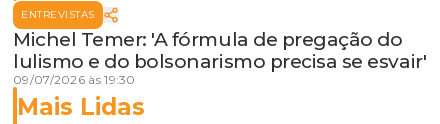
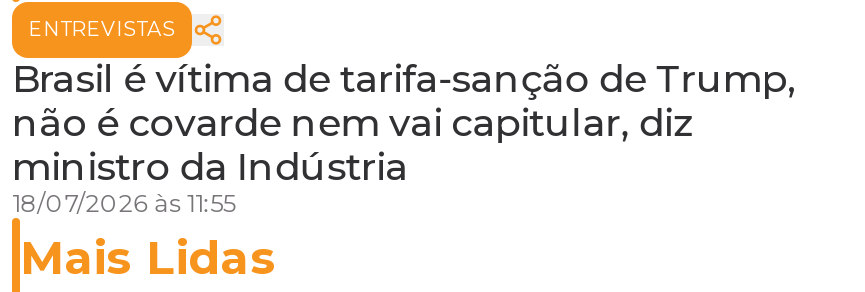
- Michel Temer: 'A fórmula de pregação do
- lulismo e do bolsonarismo precisa se esvair'
- 09/07/2026 às 19:30
+ Brasil é vítima de tarifa-sanção de Trump,
+ não é covarde nem vai capitular, diz
+ ministro da Indústria
+ 18/07/2026 às 11:55
